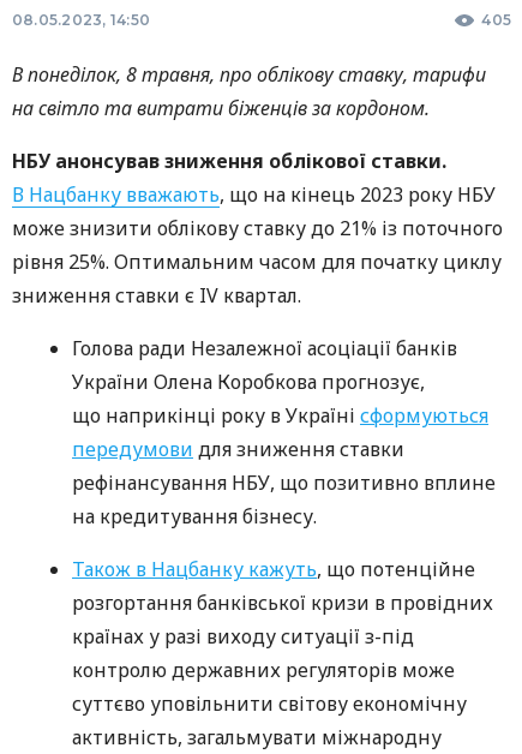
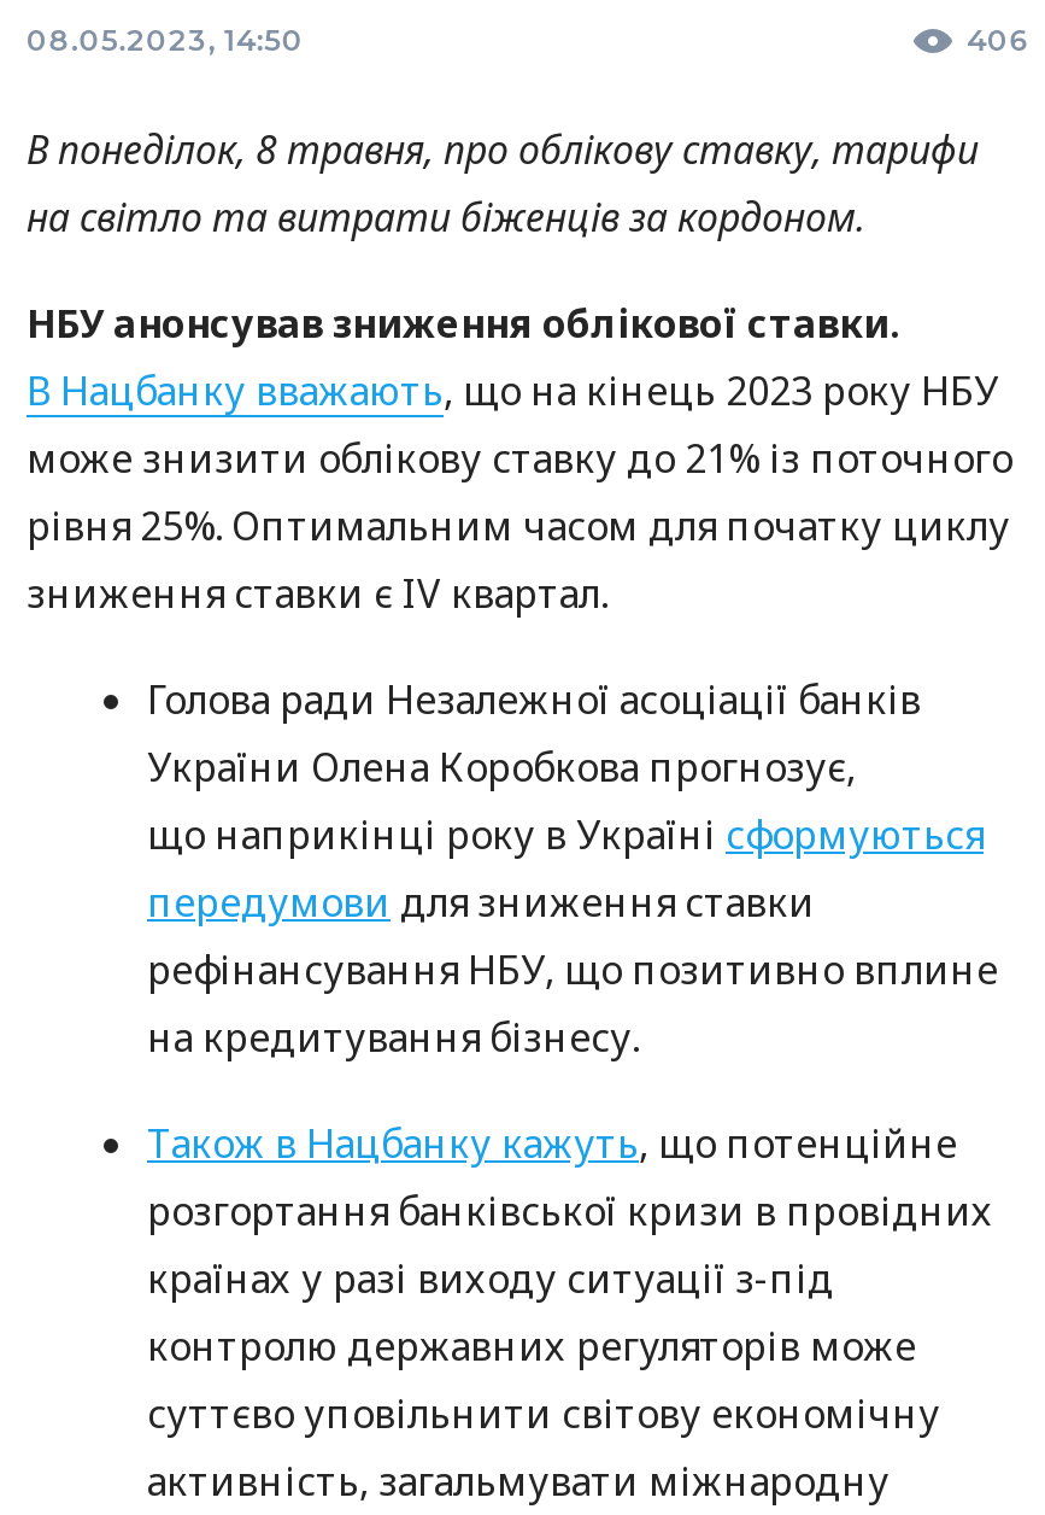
- 405
+ 406
